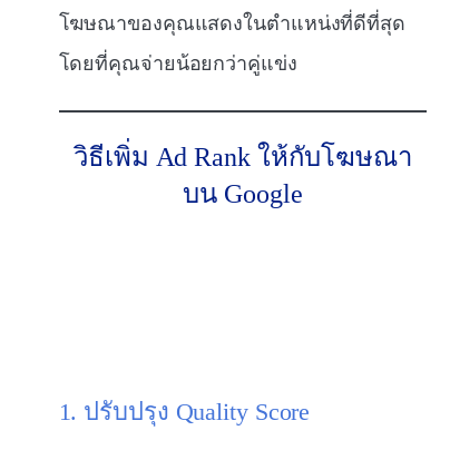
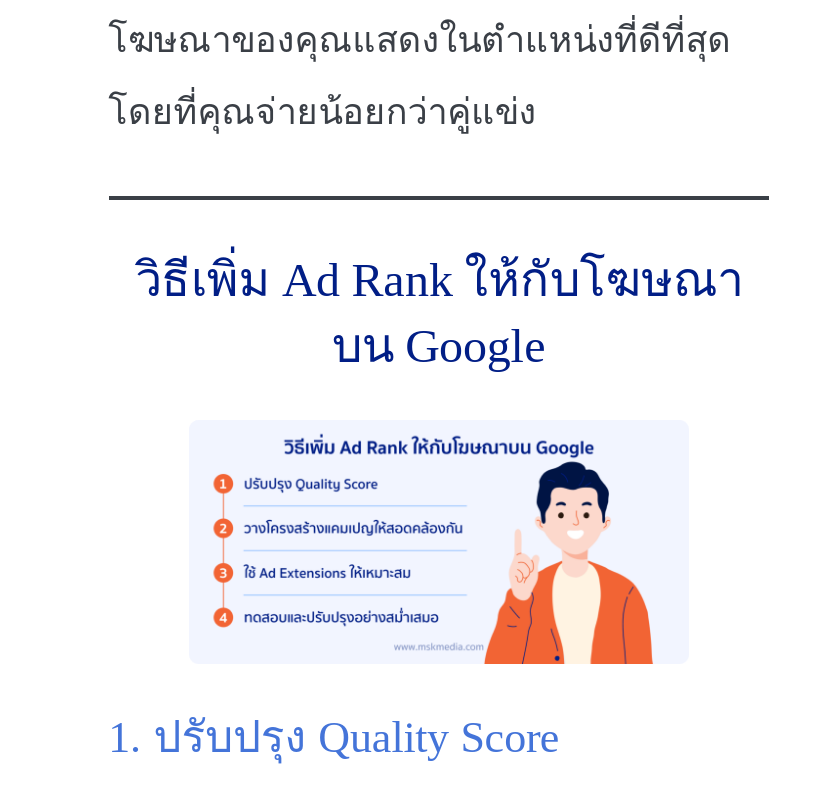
+ [image]
